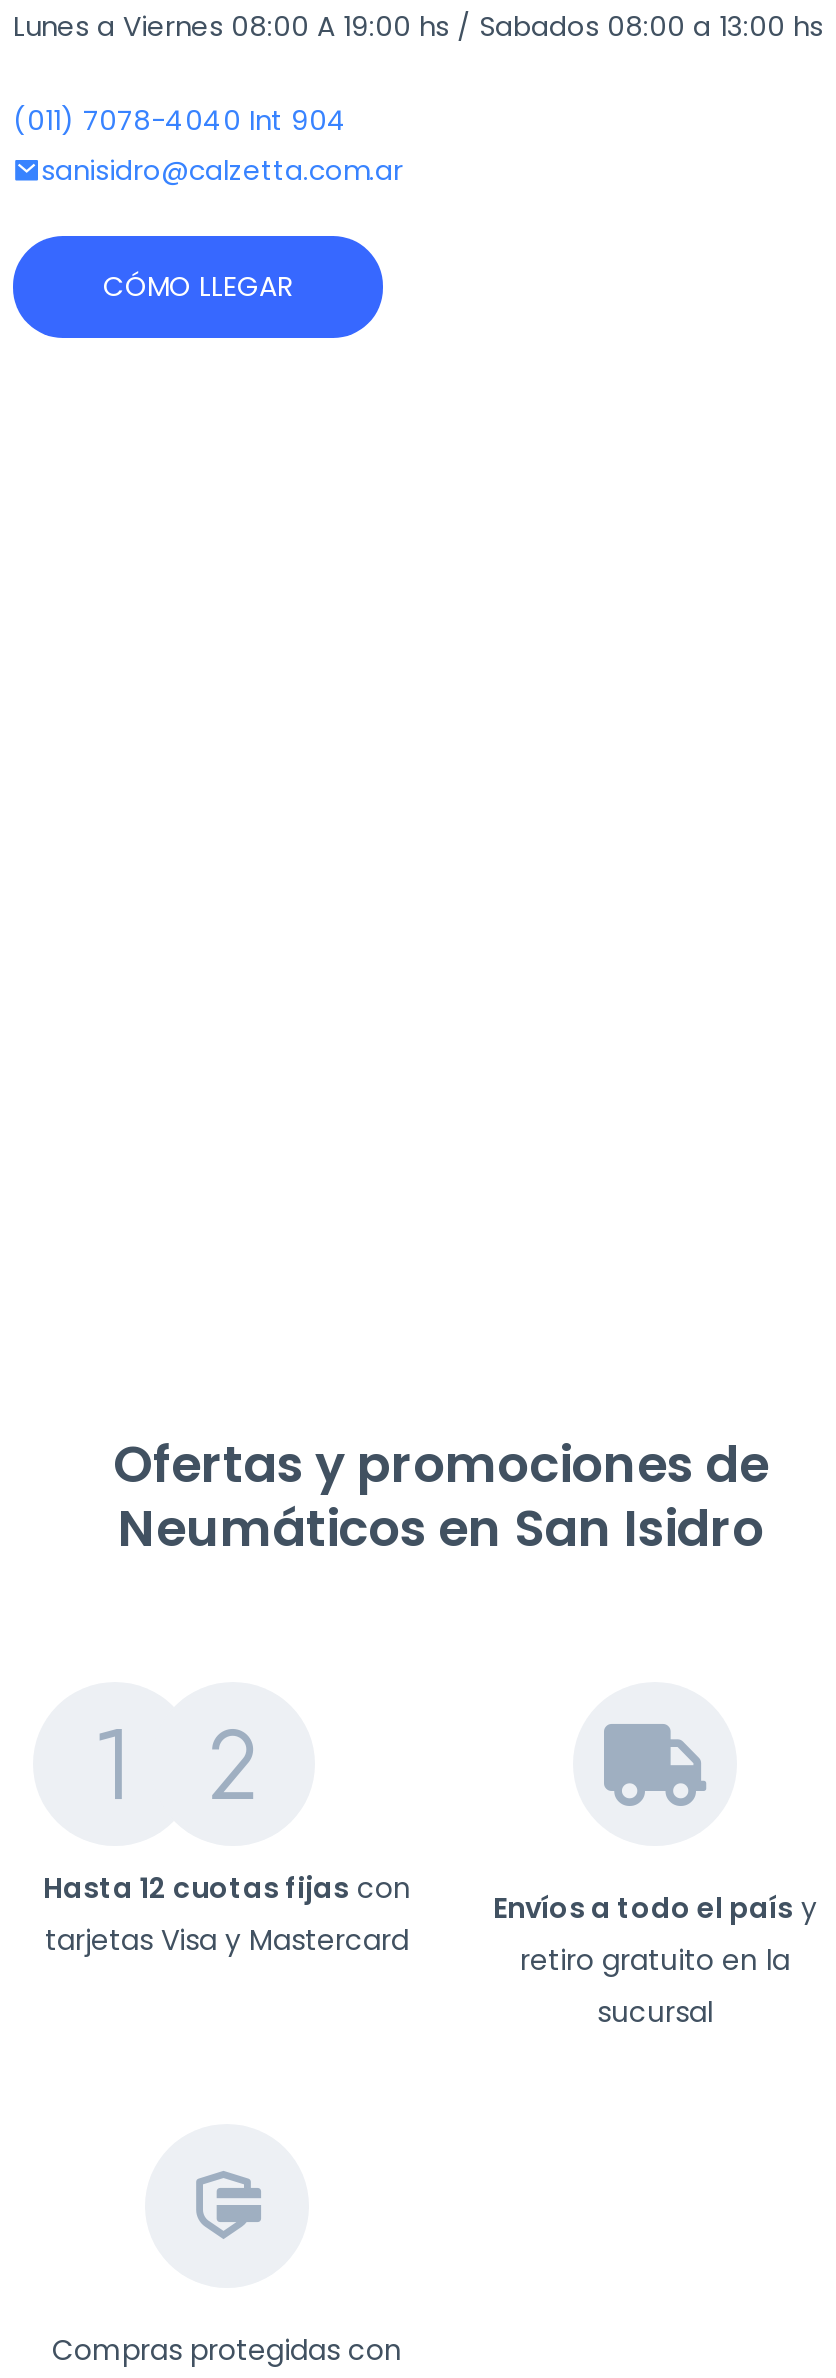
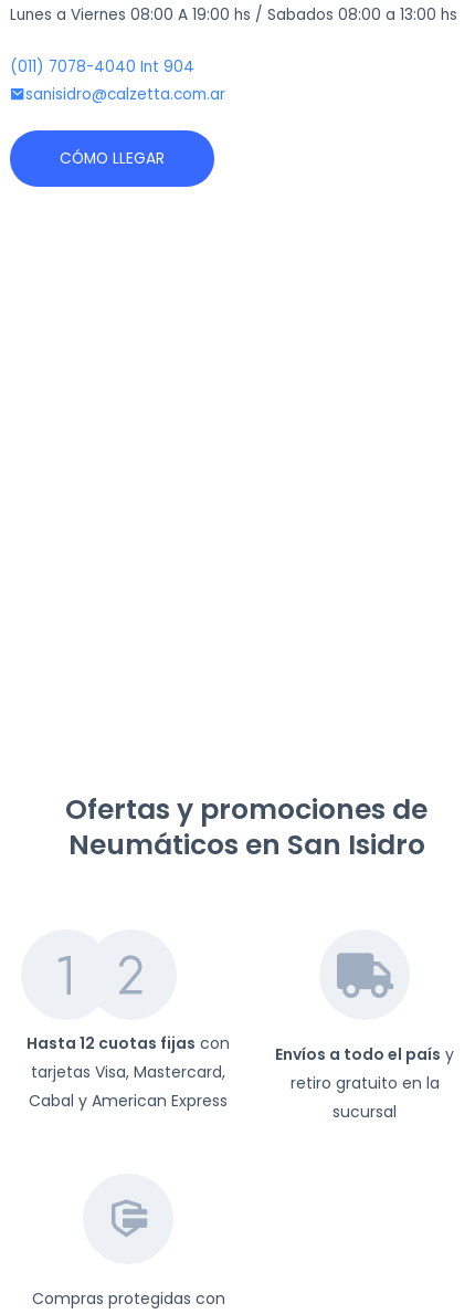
- tarjetas Visa y Mastercard
+ tarjetas Visa, Mastercard,
+ Cabal y American Express
